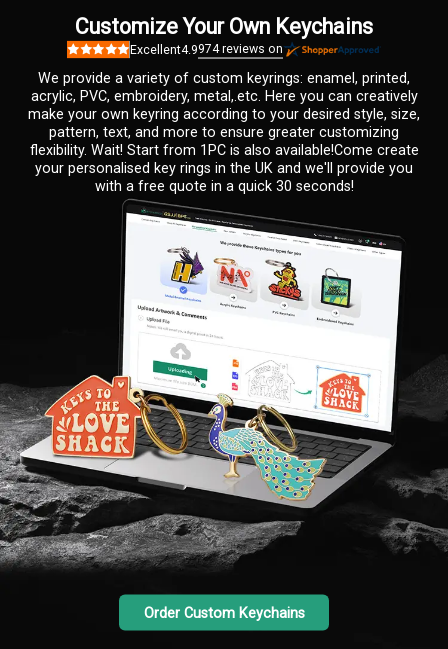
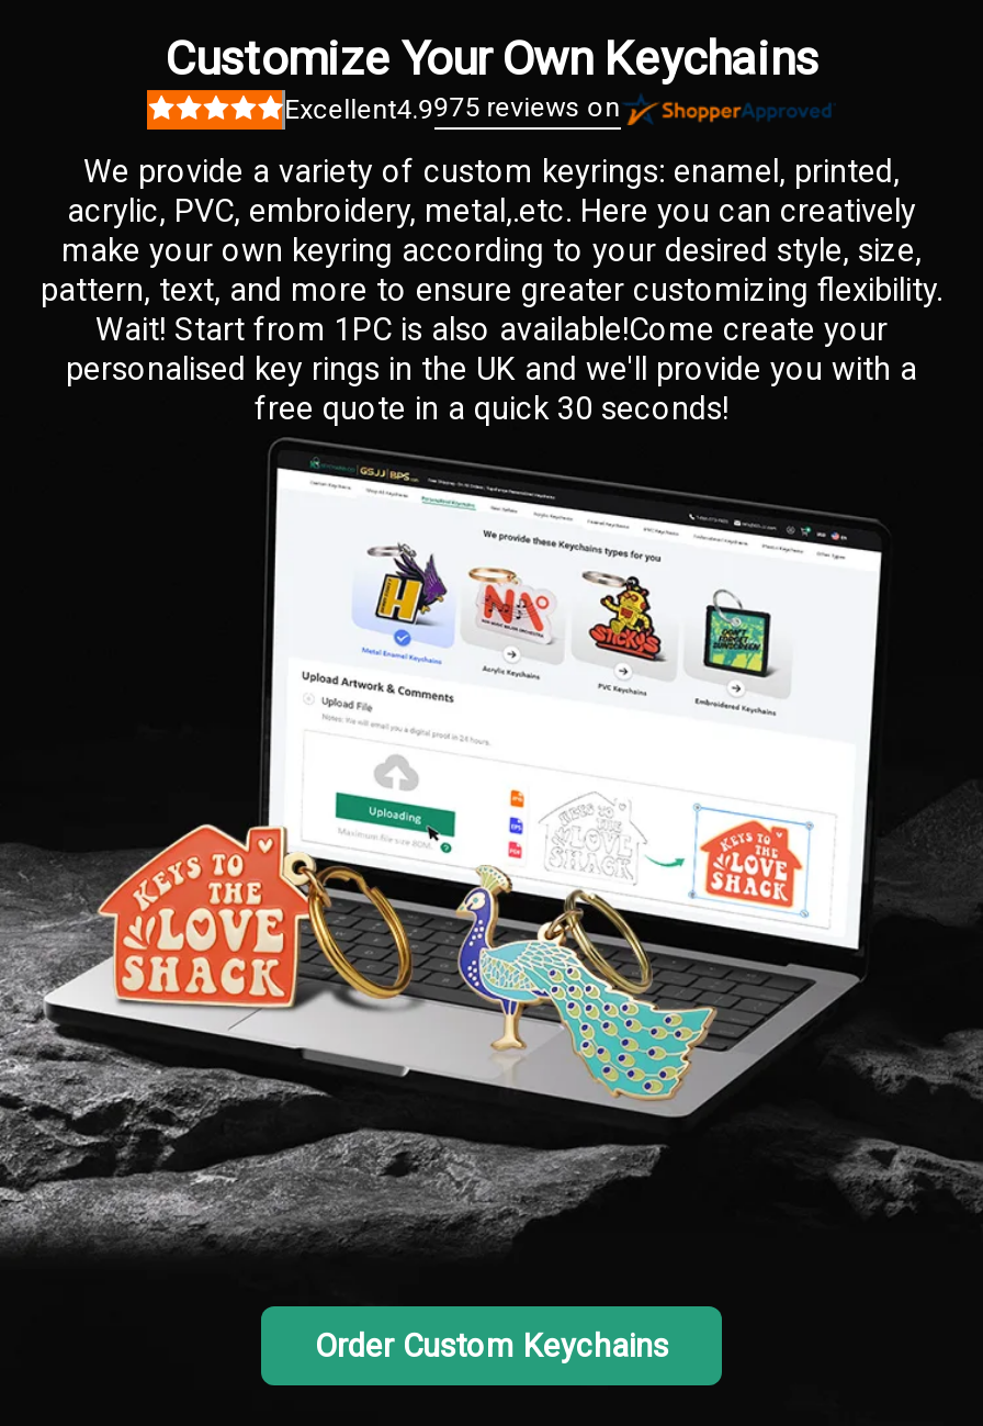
- Excellent 4.9 974 reviews on
+ Excellent 4.9 975 reviews on
